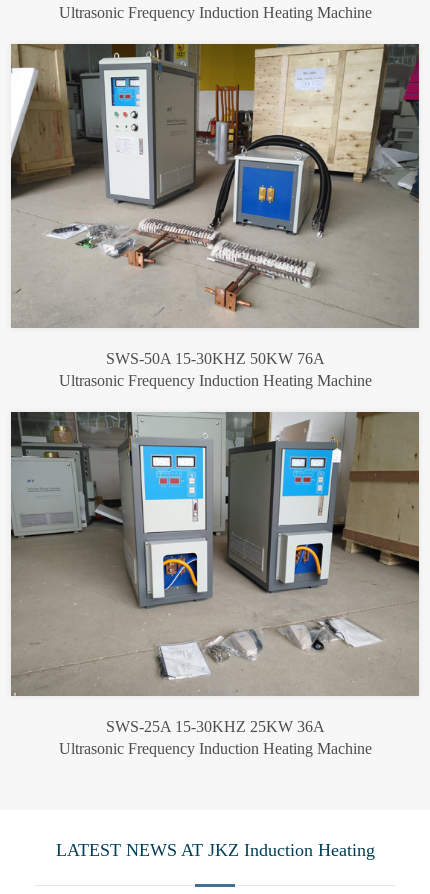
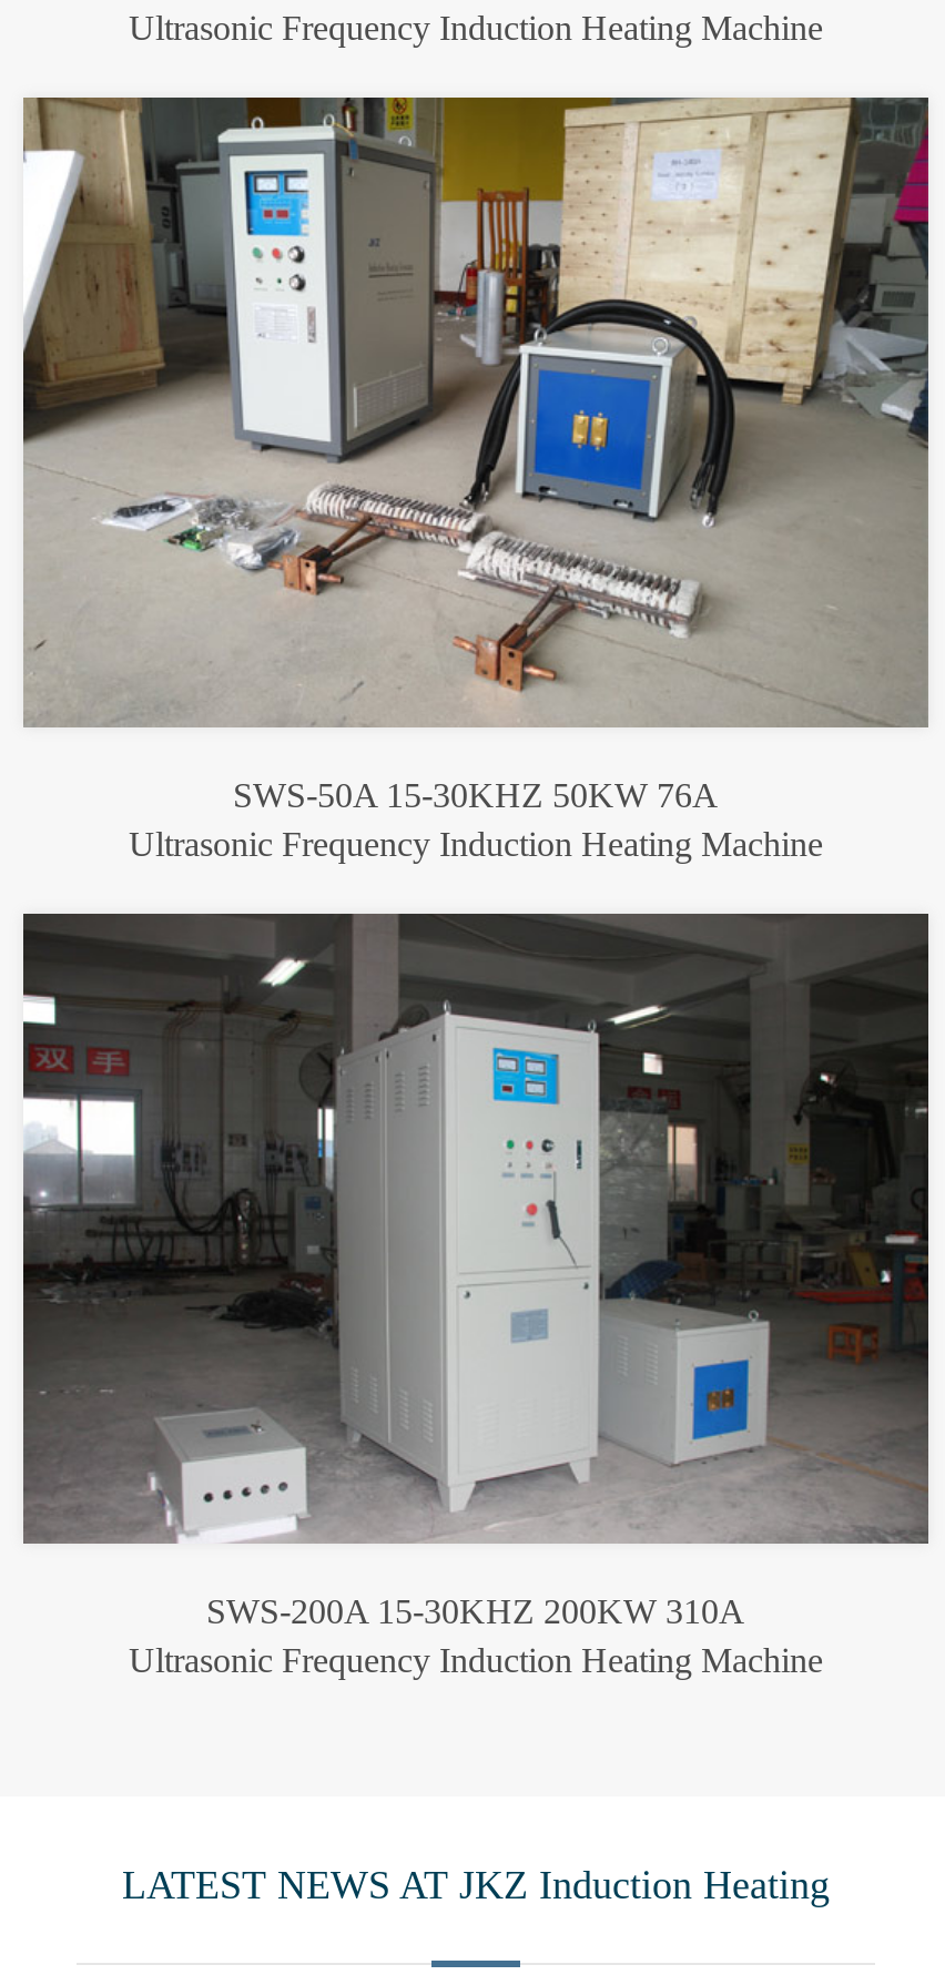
- [image]
- SWS-25A 15-30KHZ 25KW 36A
+ [image]
+ SWS-200A 15-30KHZ 200KW 310A
